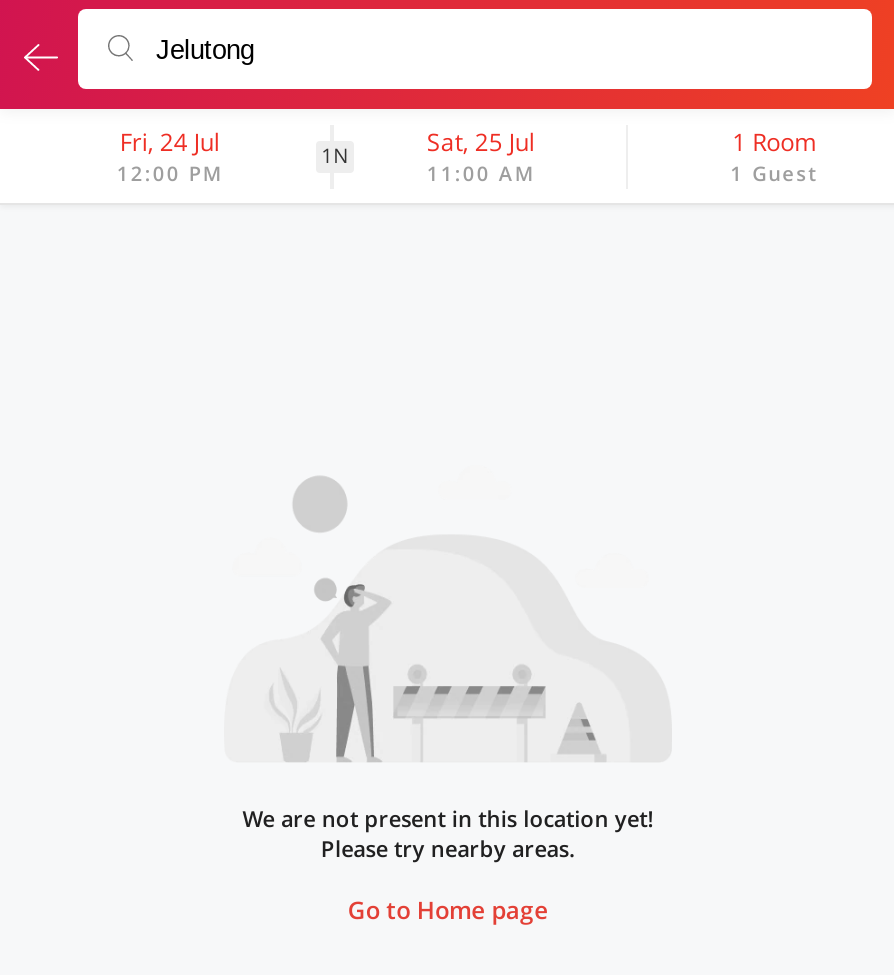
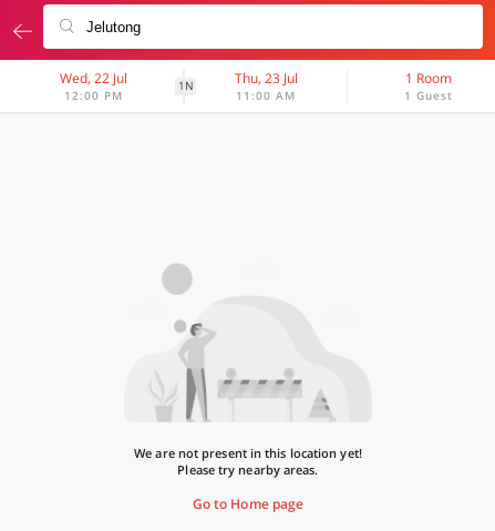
- Fri, 24 Jul
+ Wed, 22 Jul

- Sat, 25 Jul
+ Thu, 23 Jul
